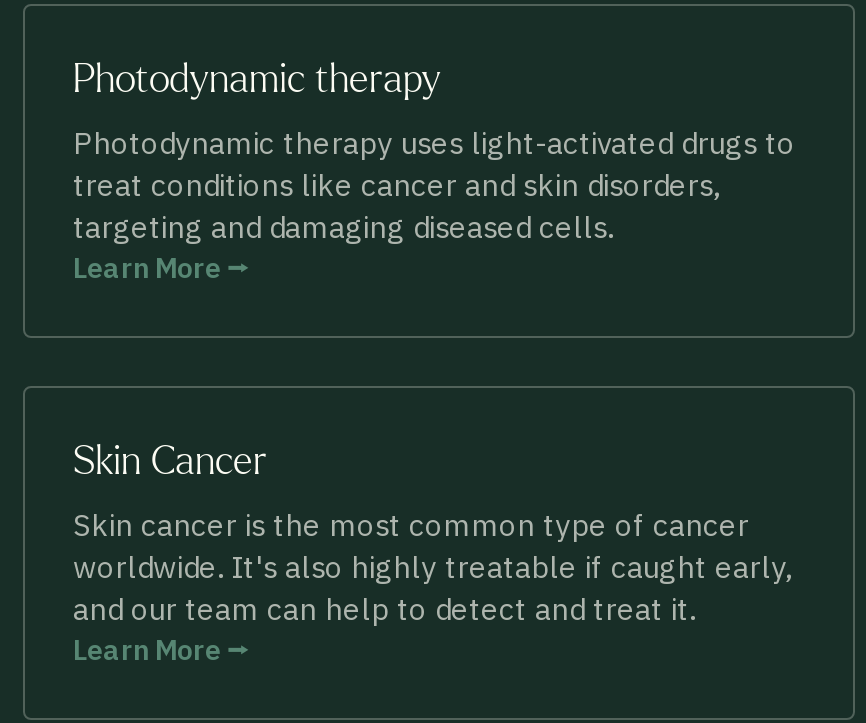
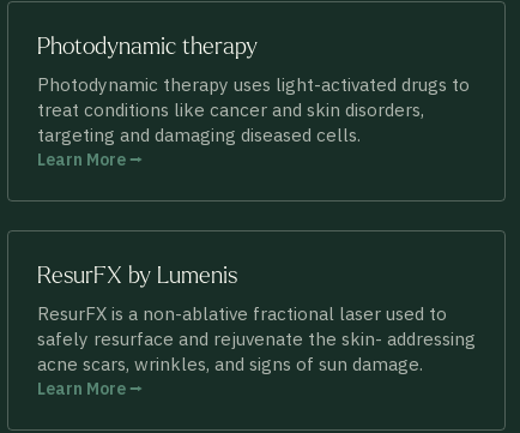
- Skin Cancer
+ ResurFX by Lumenis

- Skin cancer is the most common type of cancer
- worldwide. It's also highly treatable if caught early,
- and our team can help to detect and treat it.
+ ResurFX is a non-ablative fractional laser used to
+ safely resurface and rejuvenate the skin- addressing
+ acne scars, wrinkles, and signs of sun damage.
